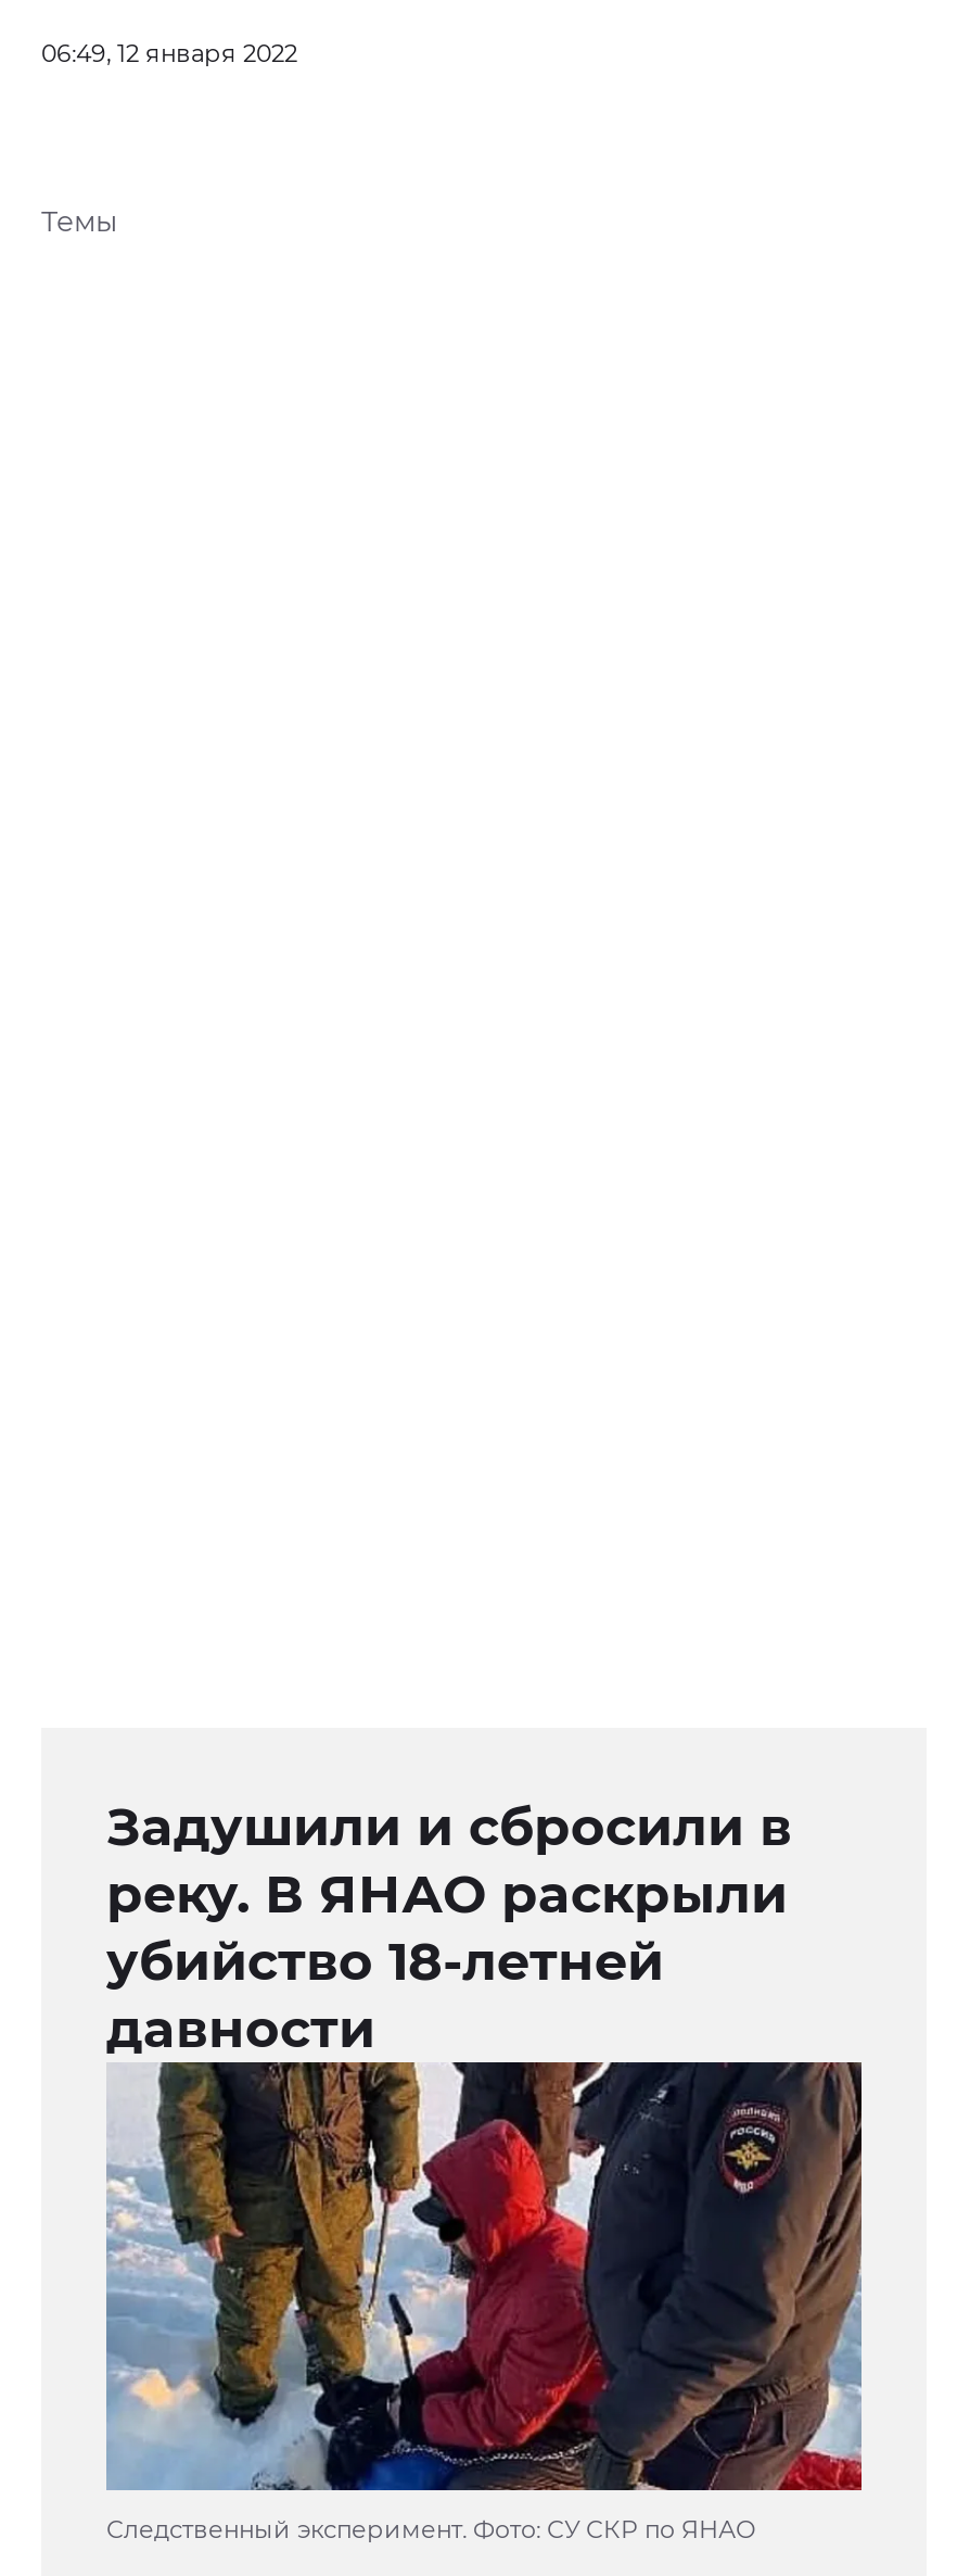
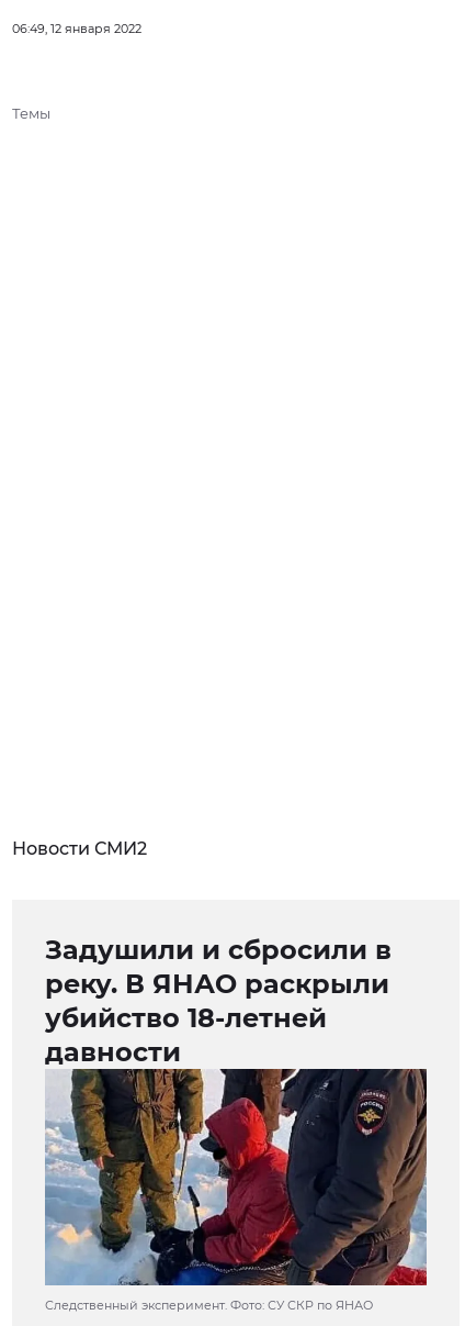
+ Новости СМИ2
